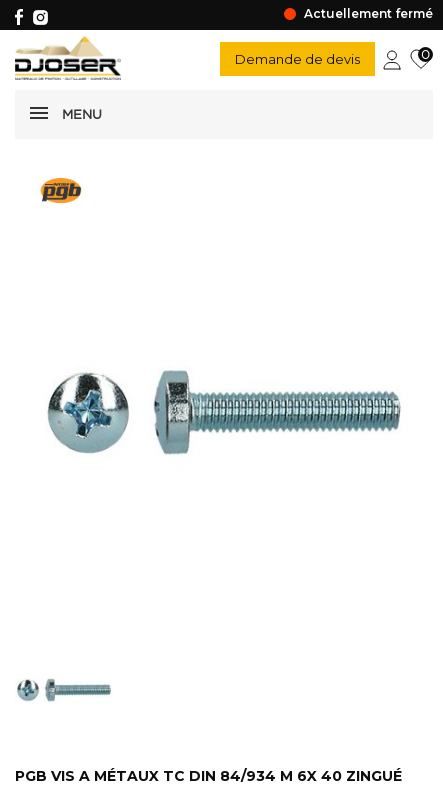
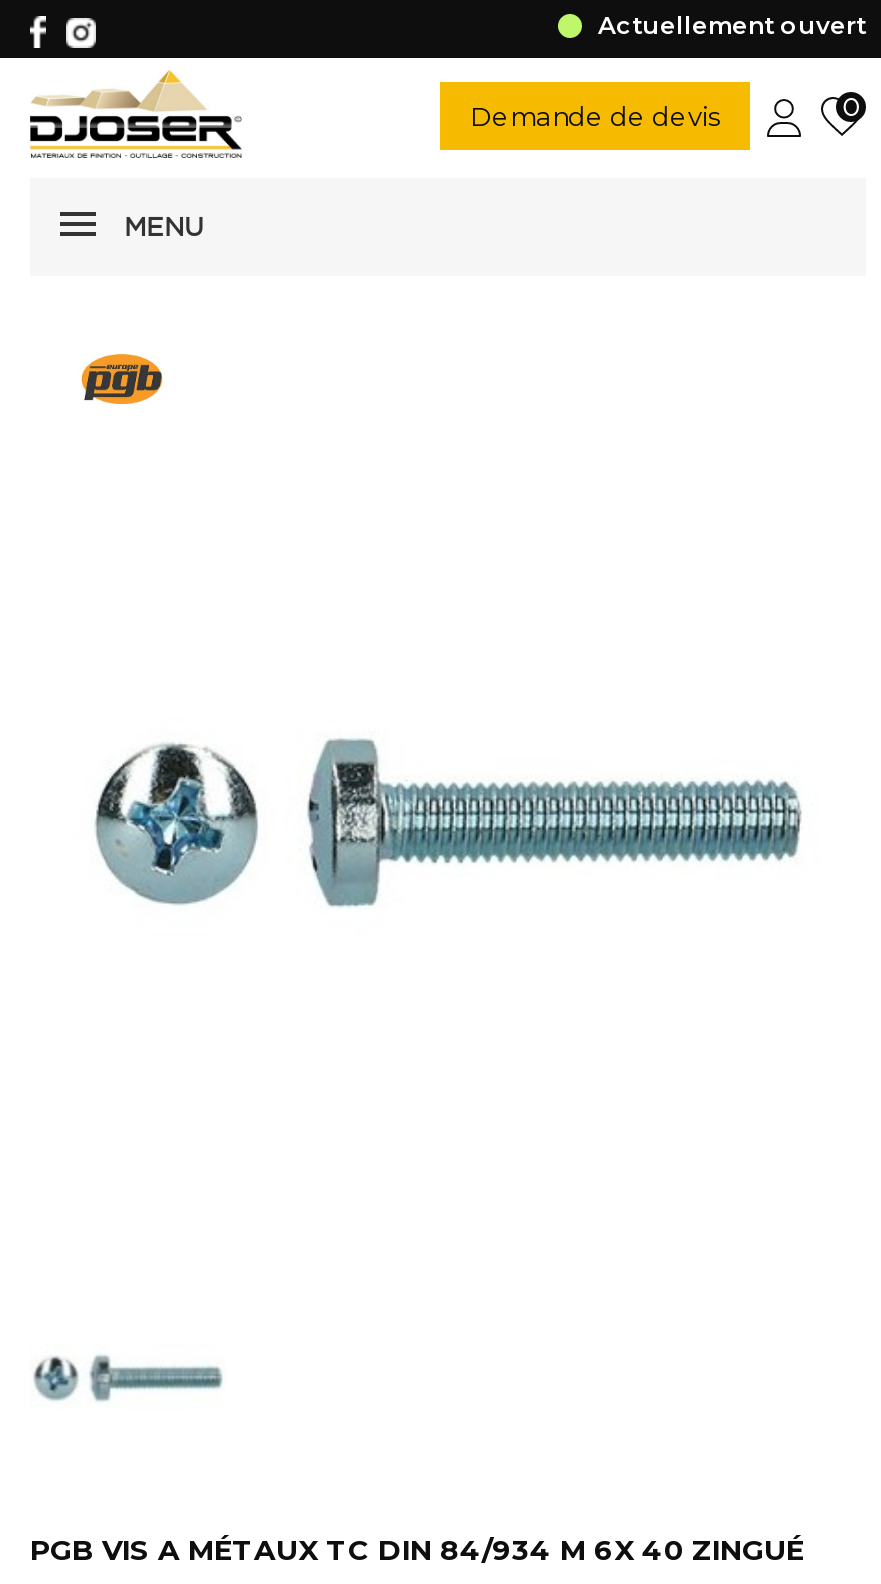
- Actuellement fermé
+ Actuellement ouvert
